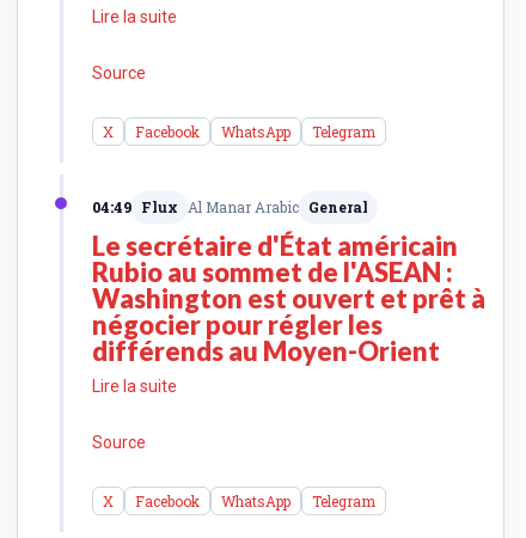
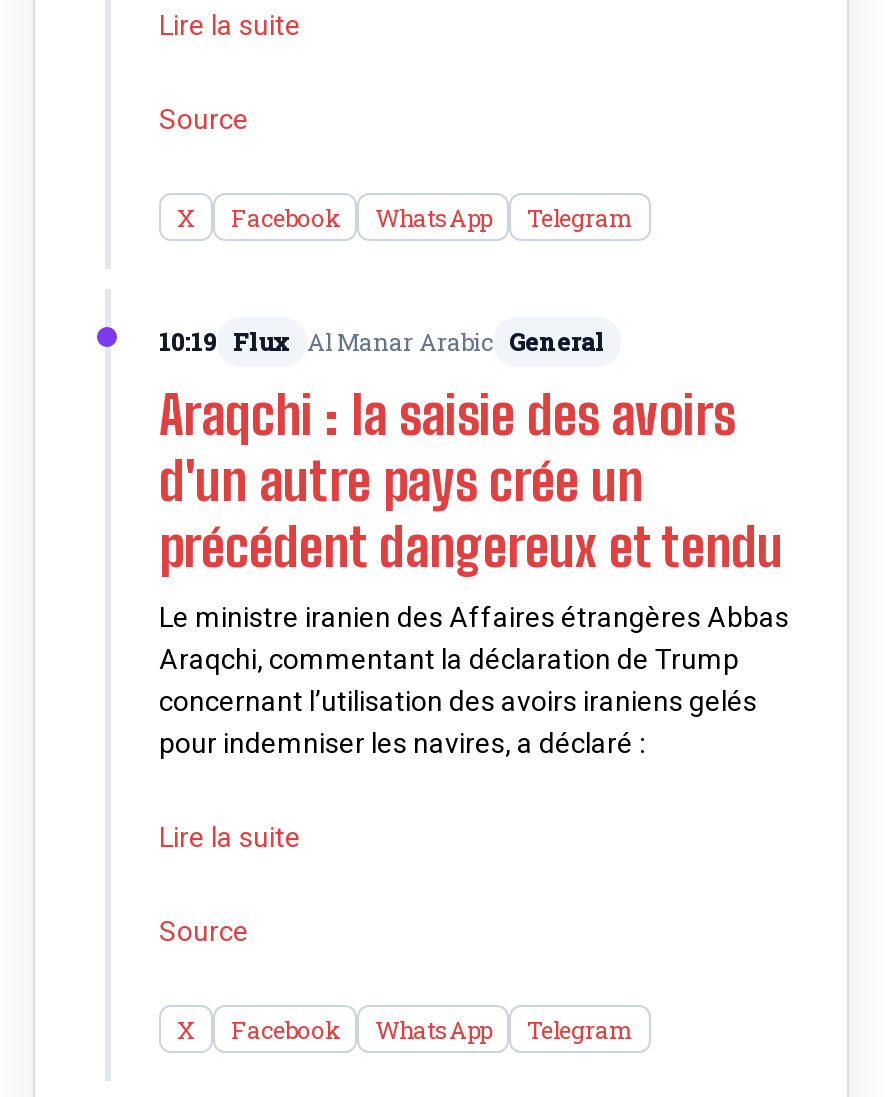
- 04:49 Flux Al Manar Arabic General
- Le secrétaire d'État américain
- Rubio au sommet de l'ASEAN :
- Washington est ouvert et prêt à
- négocier pour régler les
- différends au Moyen-Orient
+ 10:19 Flux Al Manar Arabic General
+ Araqchi : la saisie des avoirs
+ d'un autre pays crée un
+ précédent dangereux et tendu
+ Le ministre iranien des Affaires étrangères Abbas
+ Araqchi, commentant la déclaration de Trump
+ concernant l’utilisation des avoirs iraniens gelés
+ pour indemniser les navires, a déclaré :
